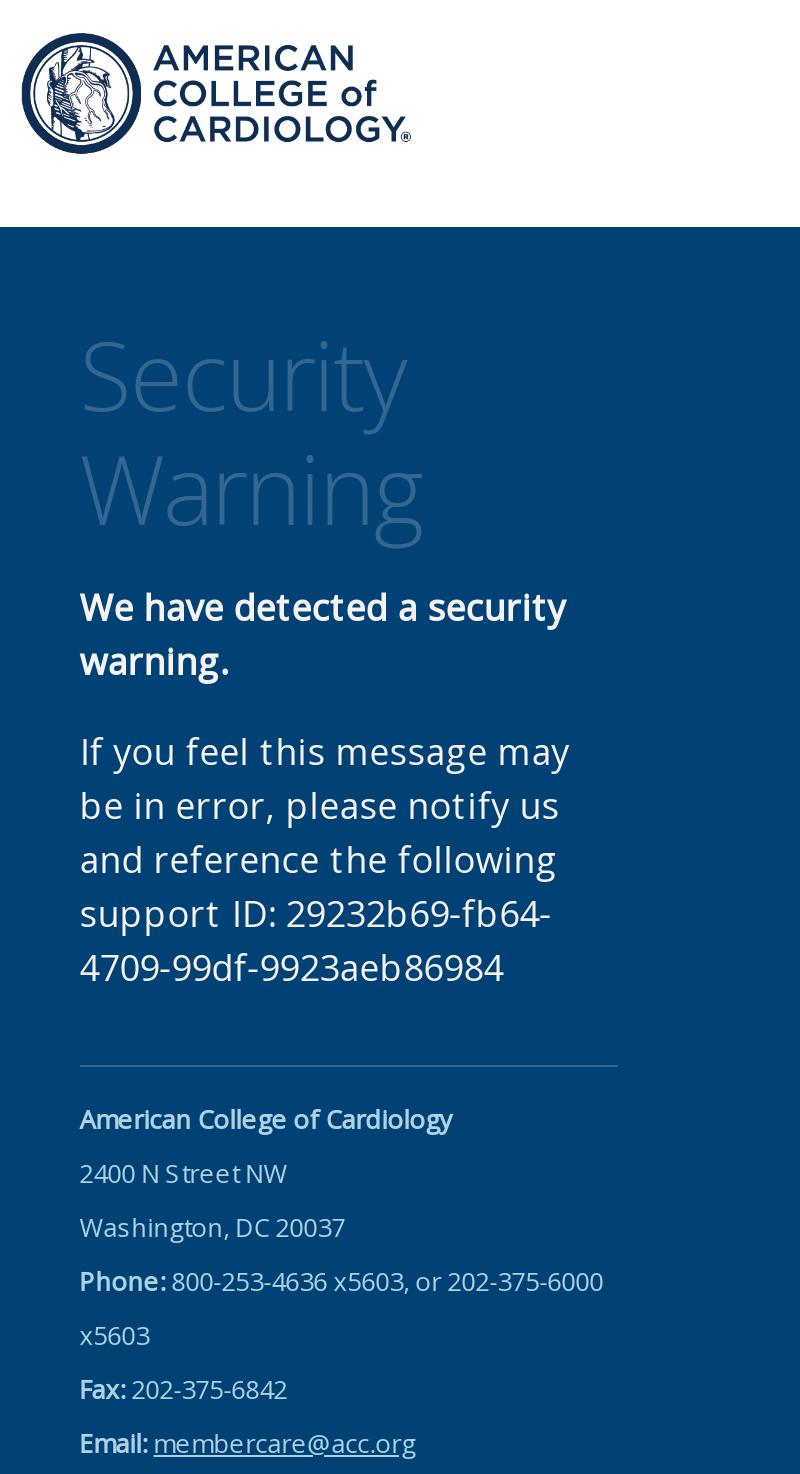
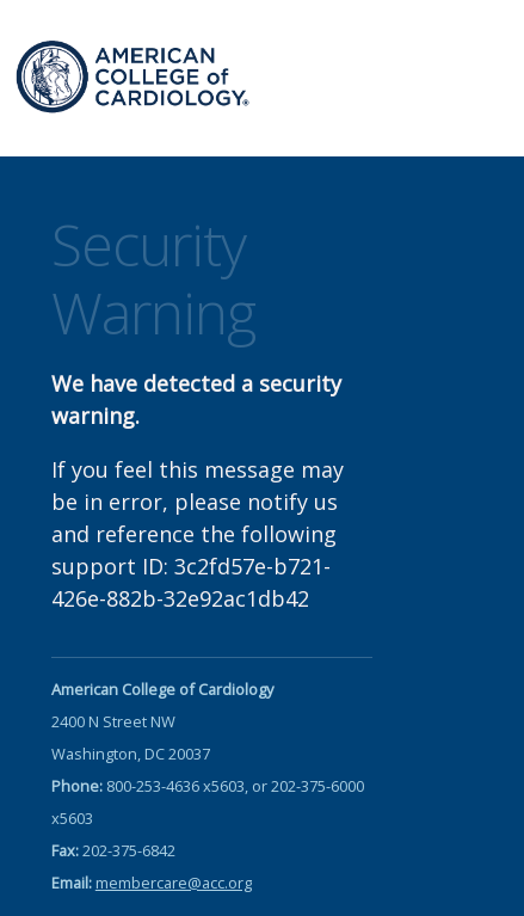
- support ID: 29232b69-fb64-
- 4709-99df-9923aeb86984
+ support ID: 3c2fd57e-b721-
+ 426e-882b-32e92ac1db42
